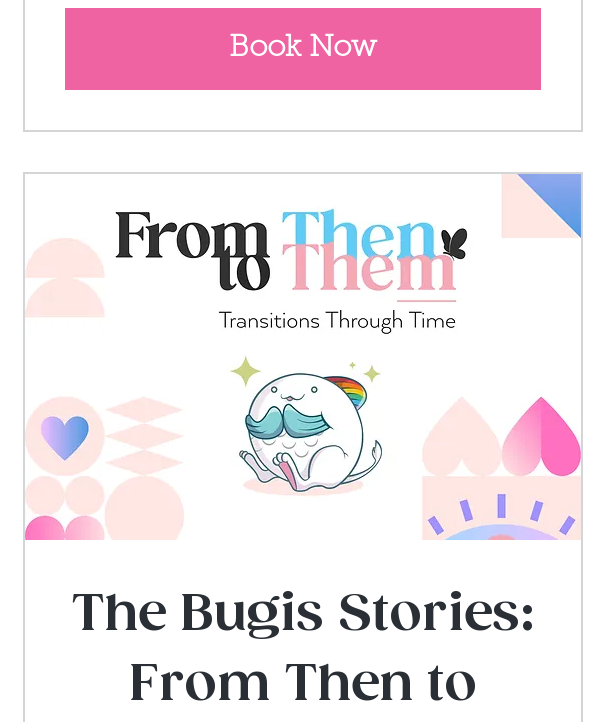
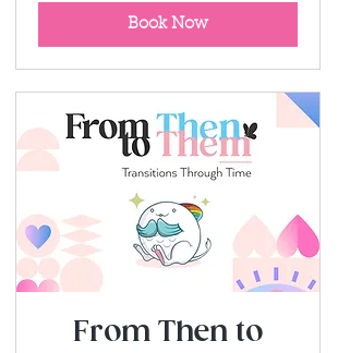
- The Bugis Stories:
